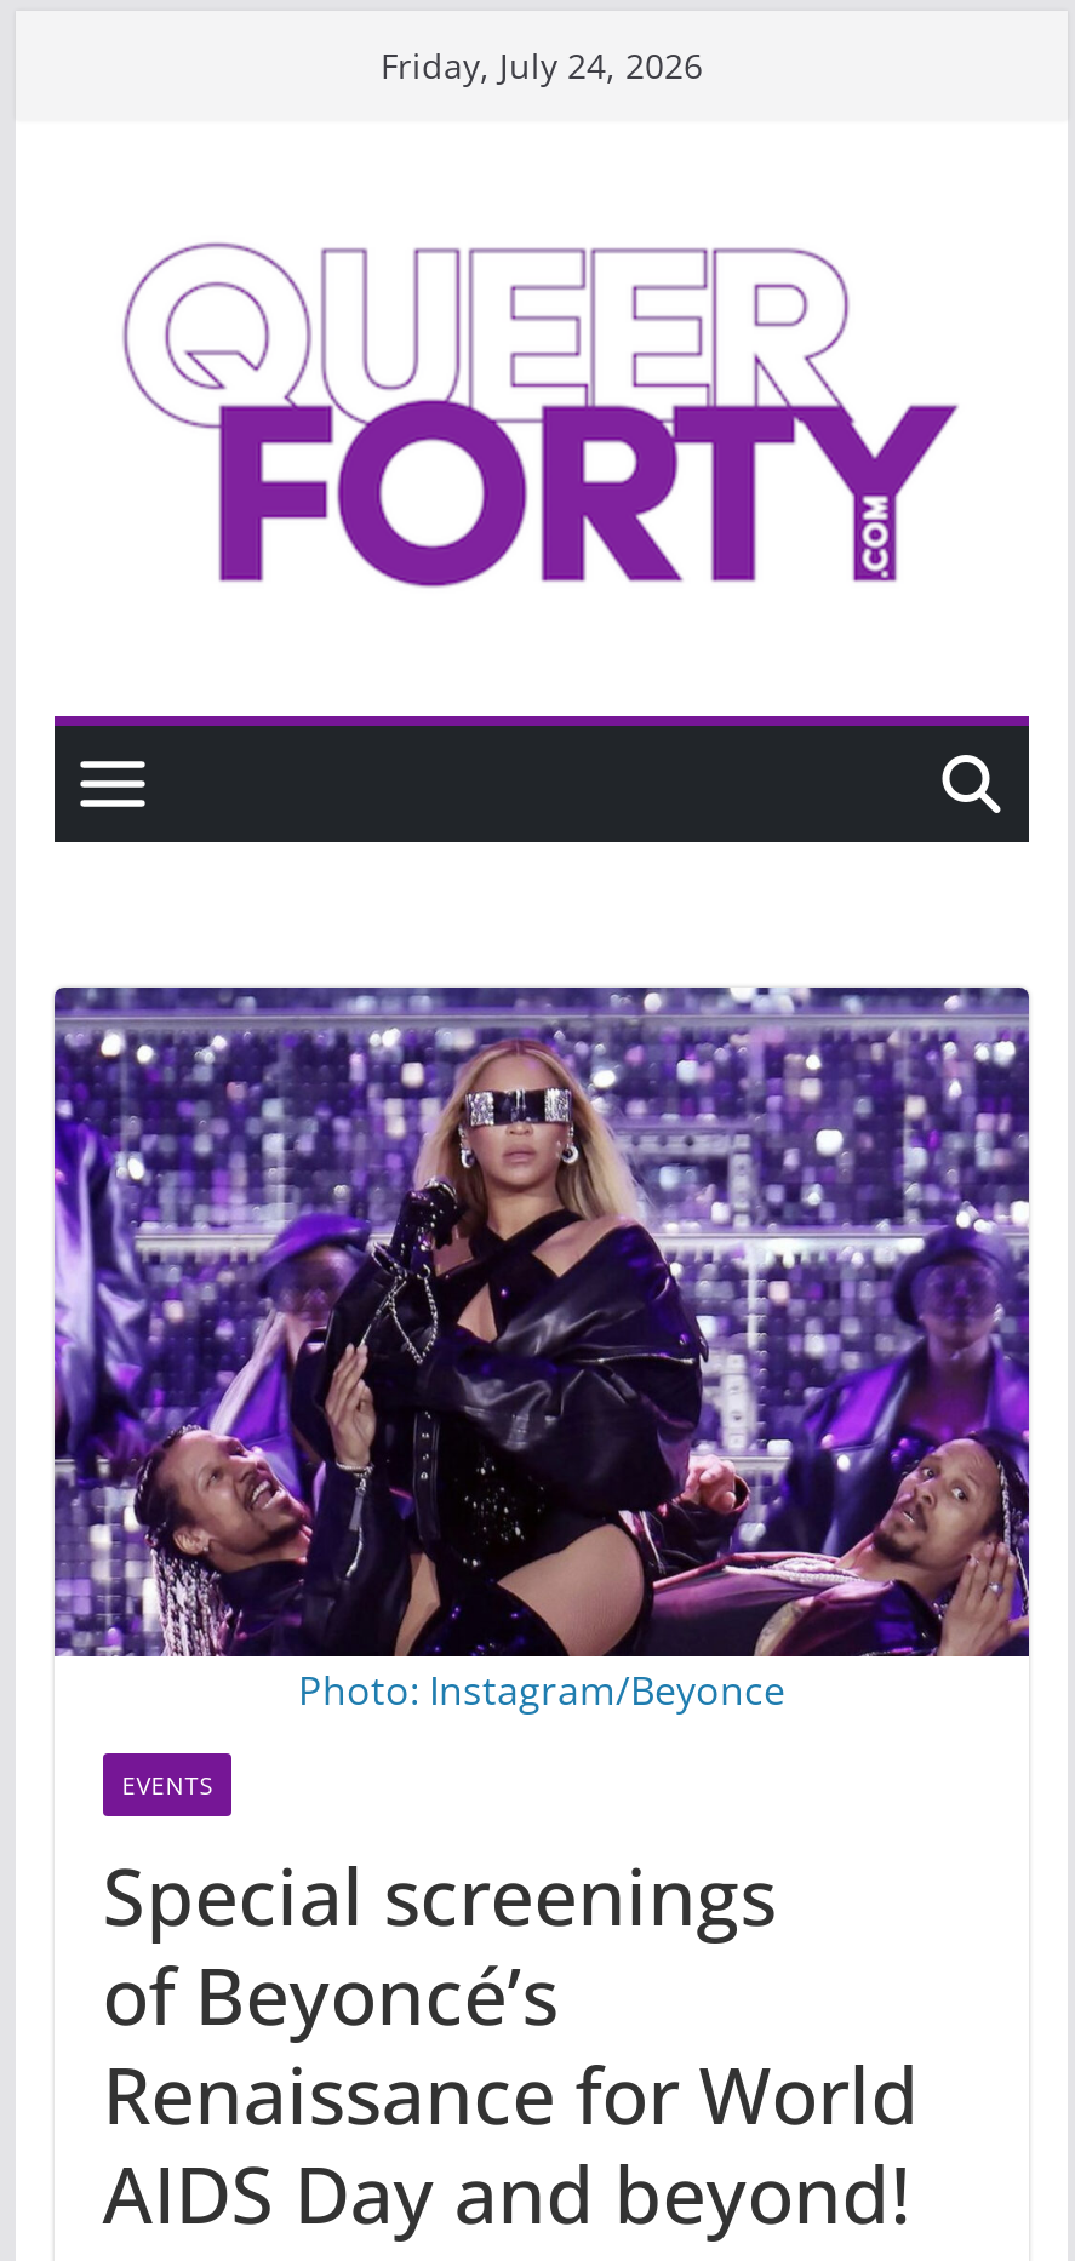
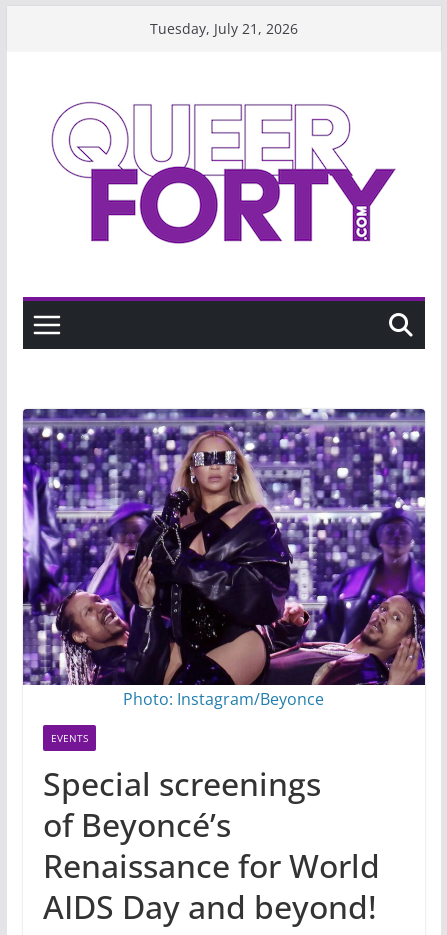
- Friday, July 24, 2026
+ Tuesday, July 21, 2026
